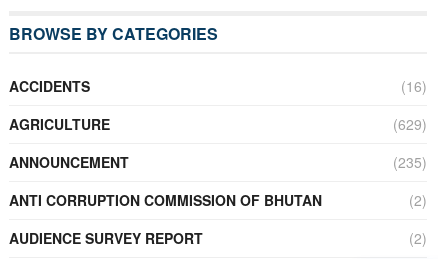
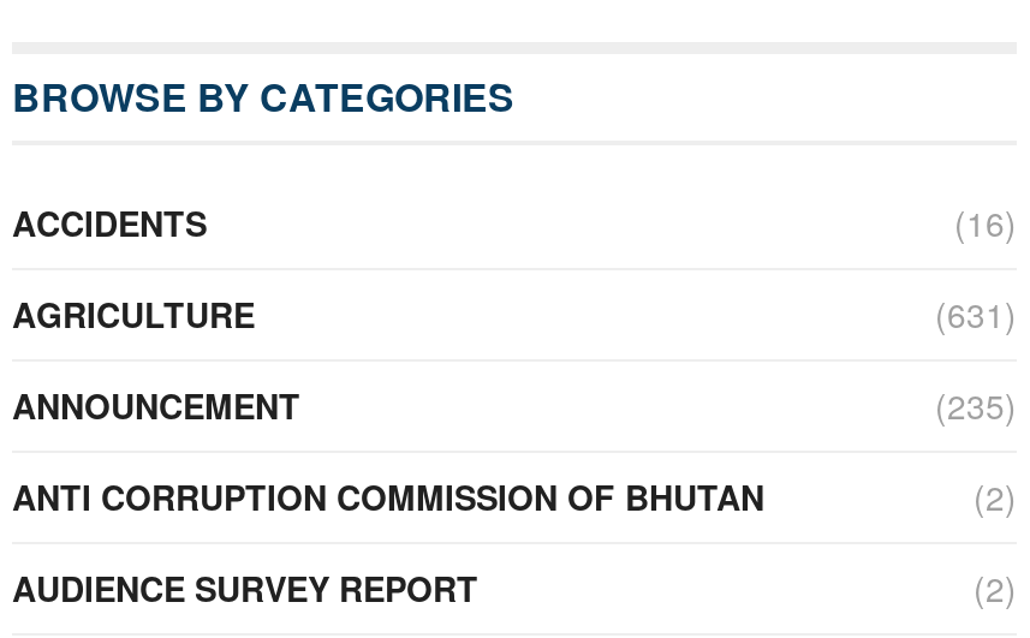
- (629)
+ (631)
